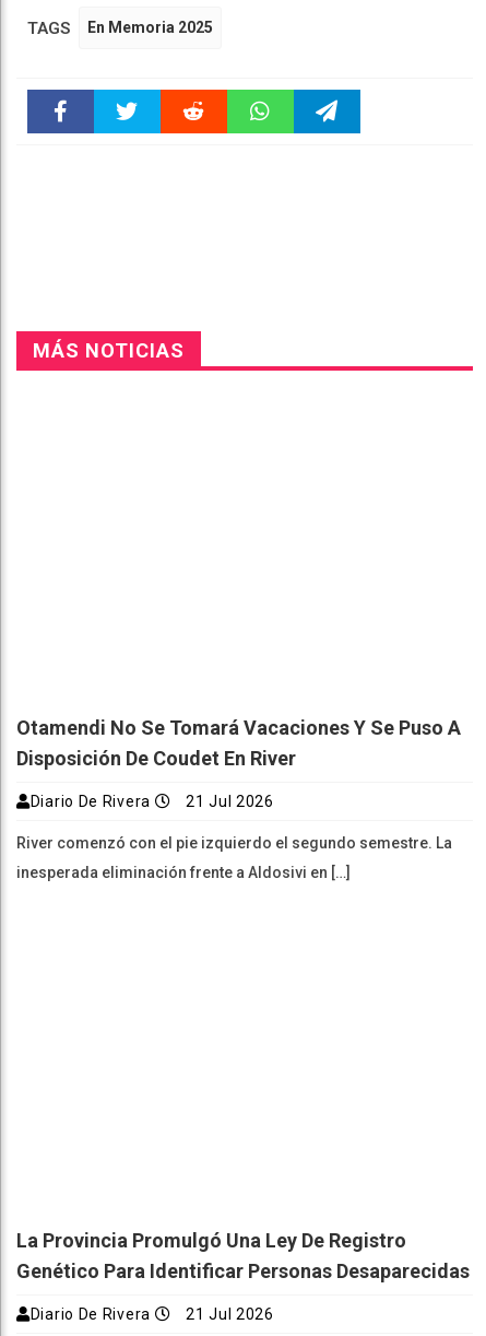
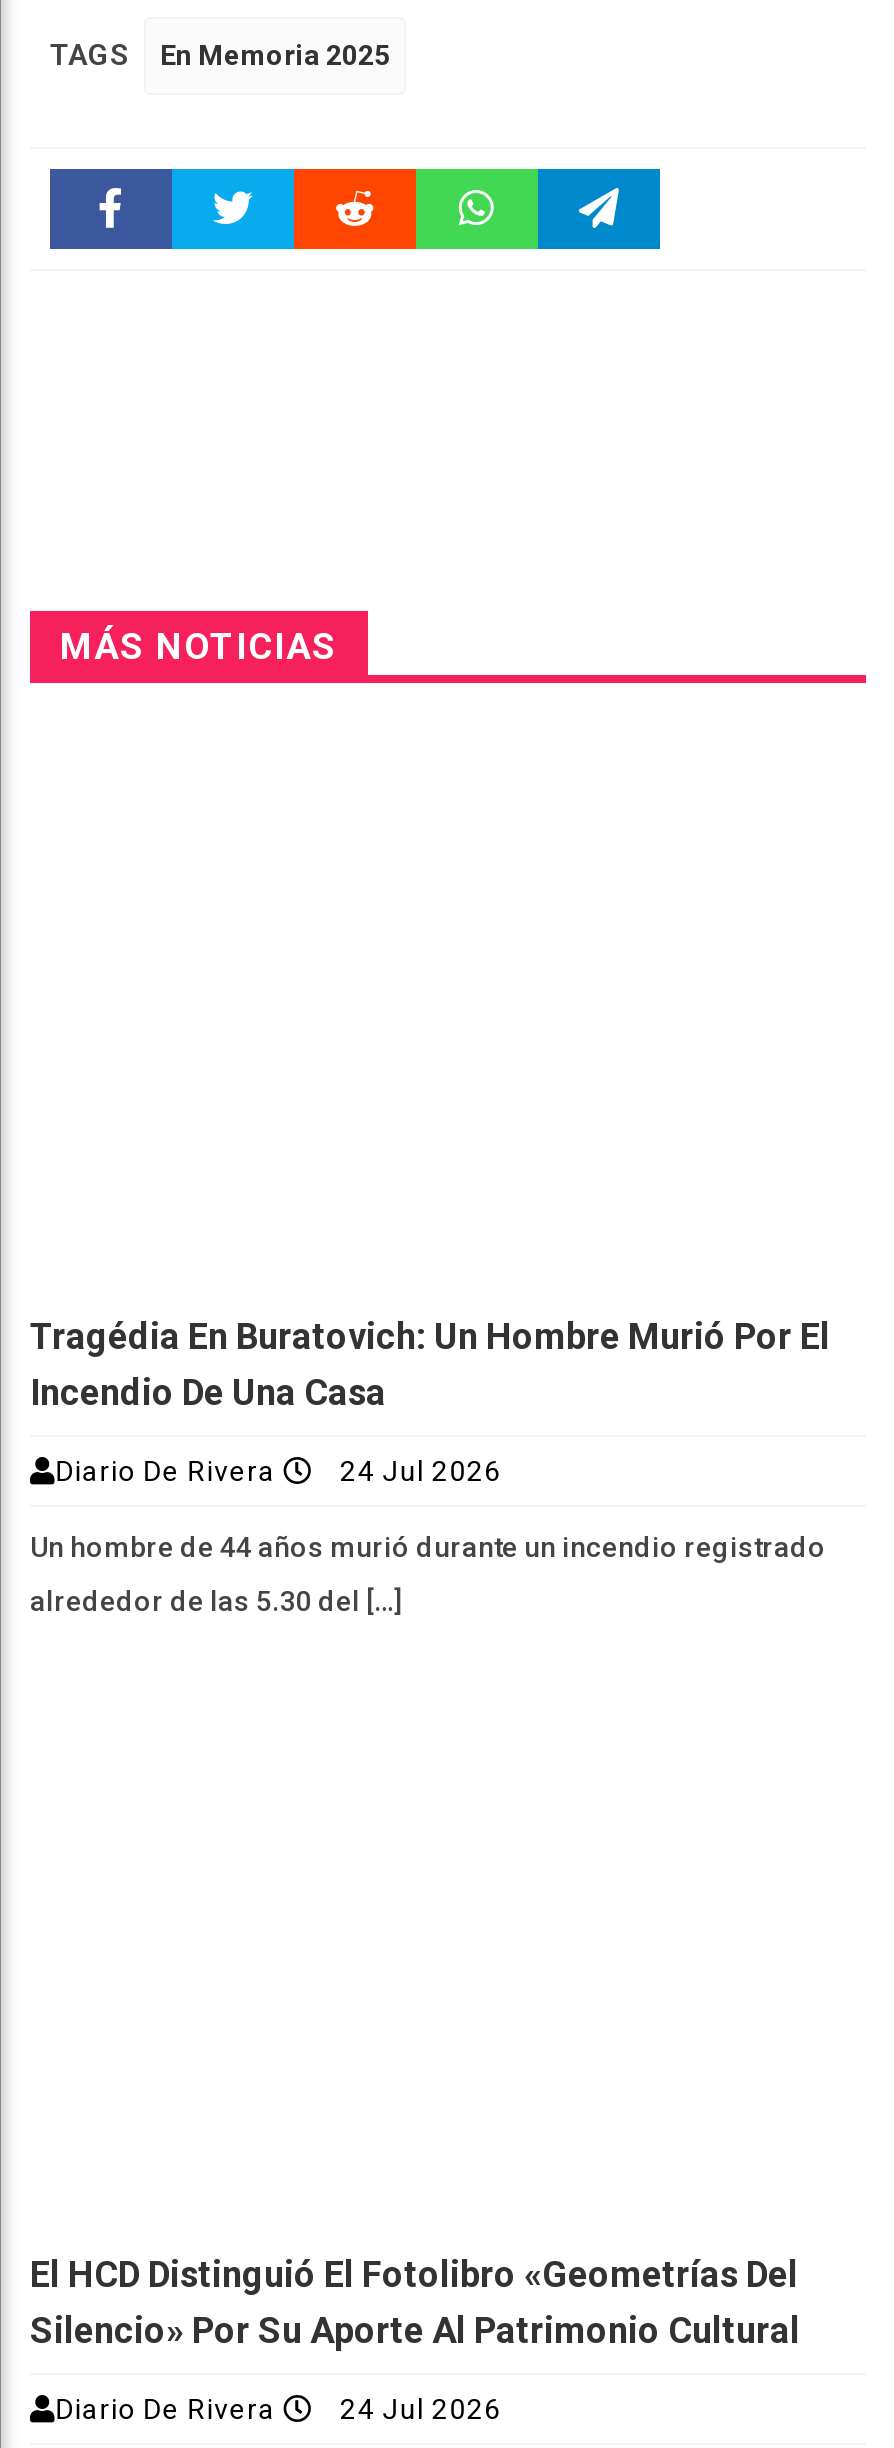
- Otamendi No Se Tomará Vacaciones Y Se Puso A
- Disposición De Coudet En River
+ Tragédia En Buratovich: Un Hombre Murió Por El
+ Incendio De Una Casa

- Diario De Rivera 21 Jul 2026
+ Diario De Rivera 24 Jul 2026

- River comenzó con el pie izquierdo el segundo semestre. La
+ Un hombre de 44 años murió durante un incendio registrado

- inesperada eliminación frente a Aldosivi en […]
+ alrededor de las 5.30 del […]

- La Provincia Promulgó Una Ley De Registro
- Genético Para Identificar Personas Desaparecidas
+ El HCD Distinguió El Fotolibro «Geometrías Del
+ Silencio» Por Su Aporte Al Patrimonio Cultural

- Diario De Rivera 21 Jul 2026
+ Diario De Rivera 24 Jul 2026
